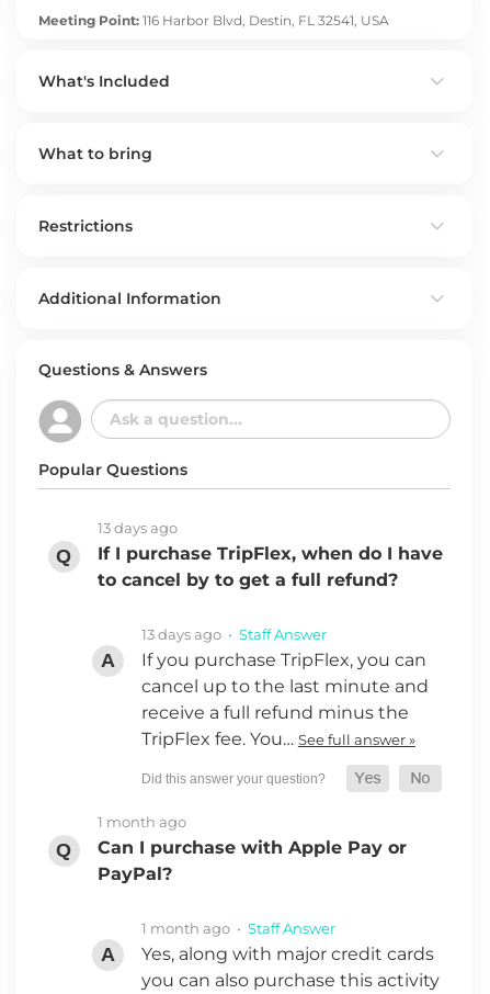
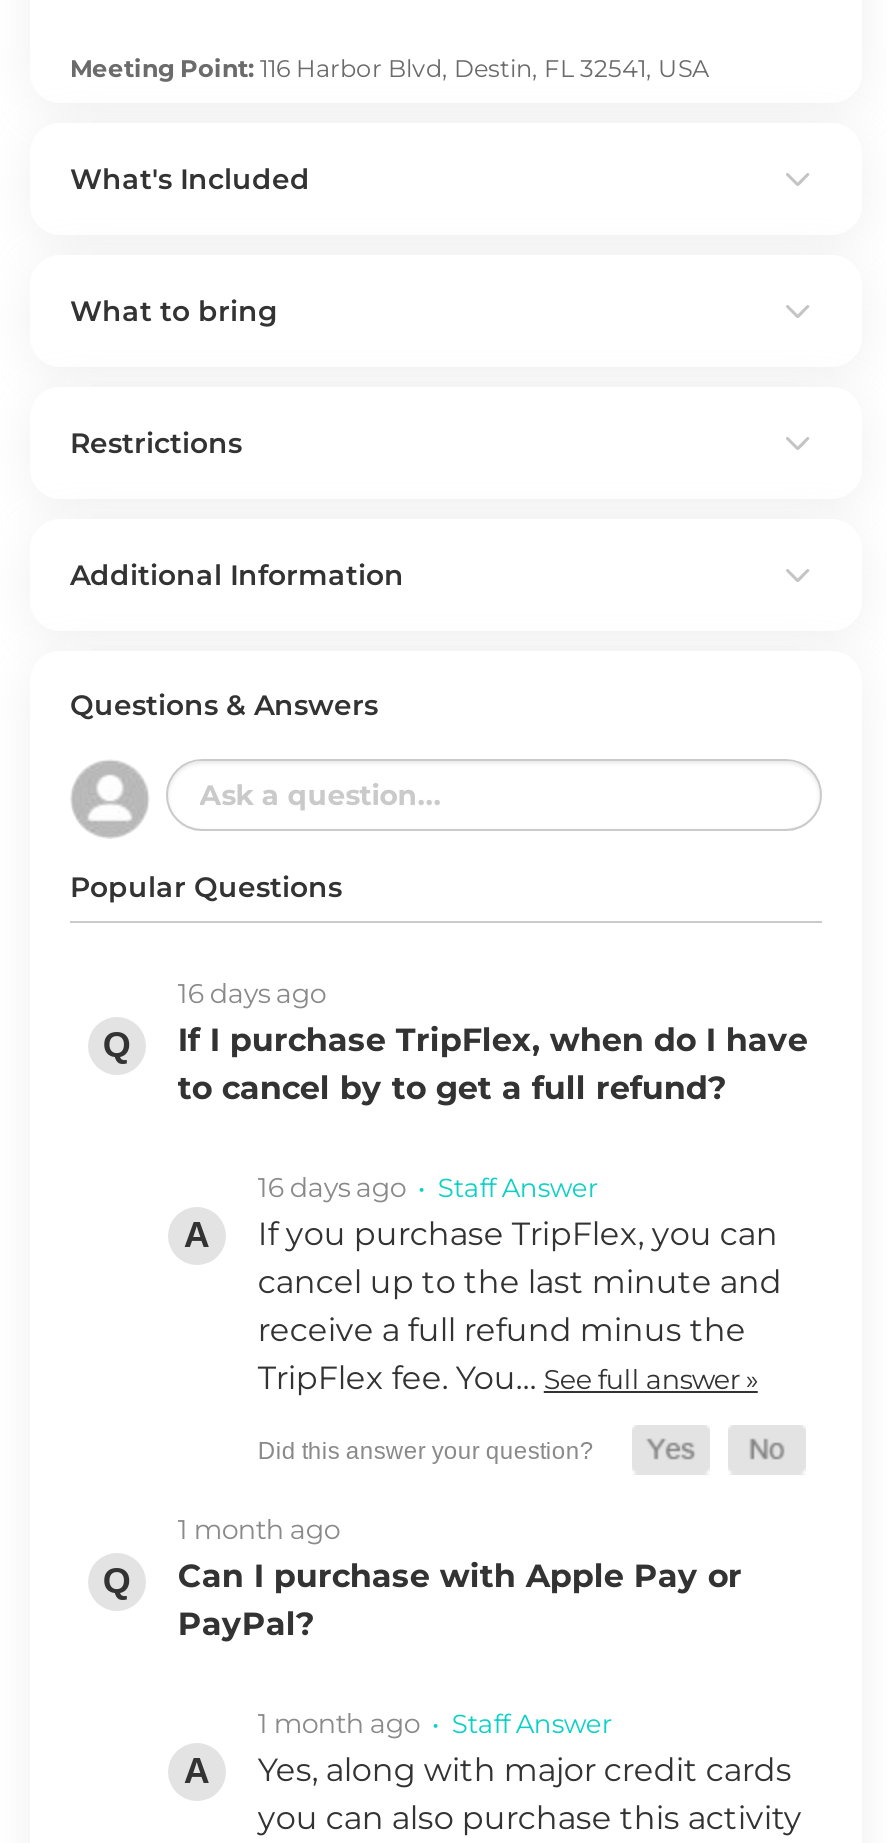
- 13 days ago
+ 16 days ago

- 13 days ago • Staff Answer
+ 16 days ago • Staff Answer
